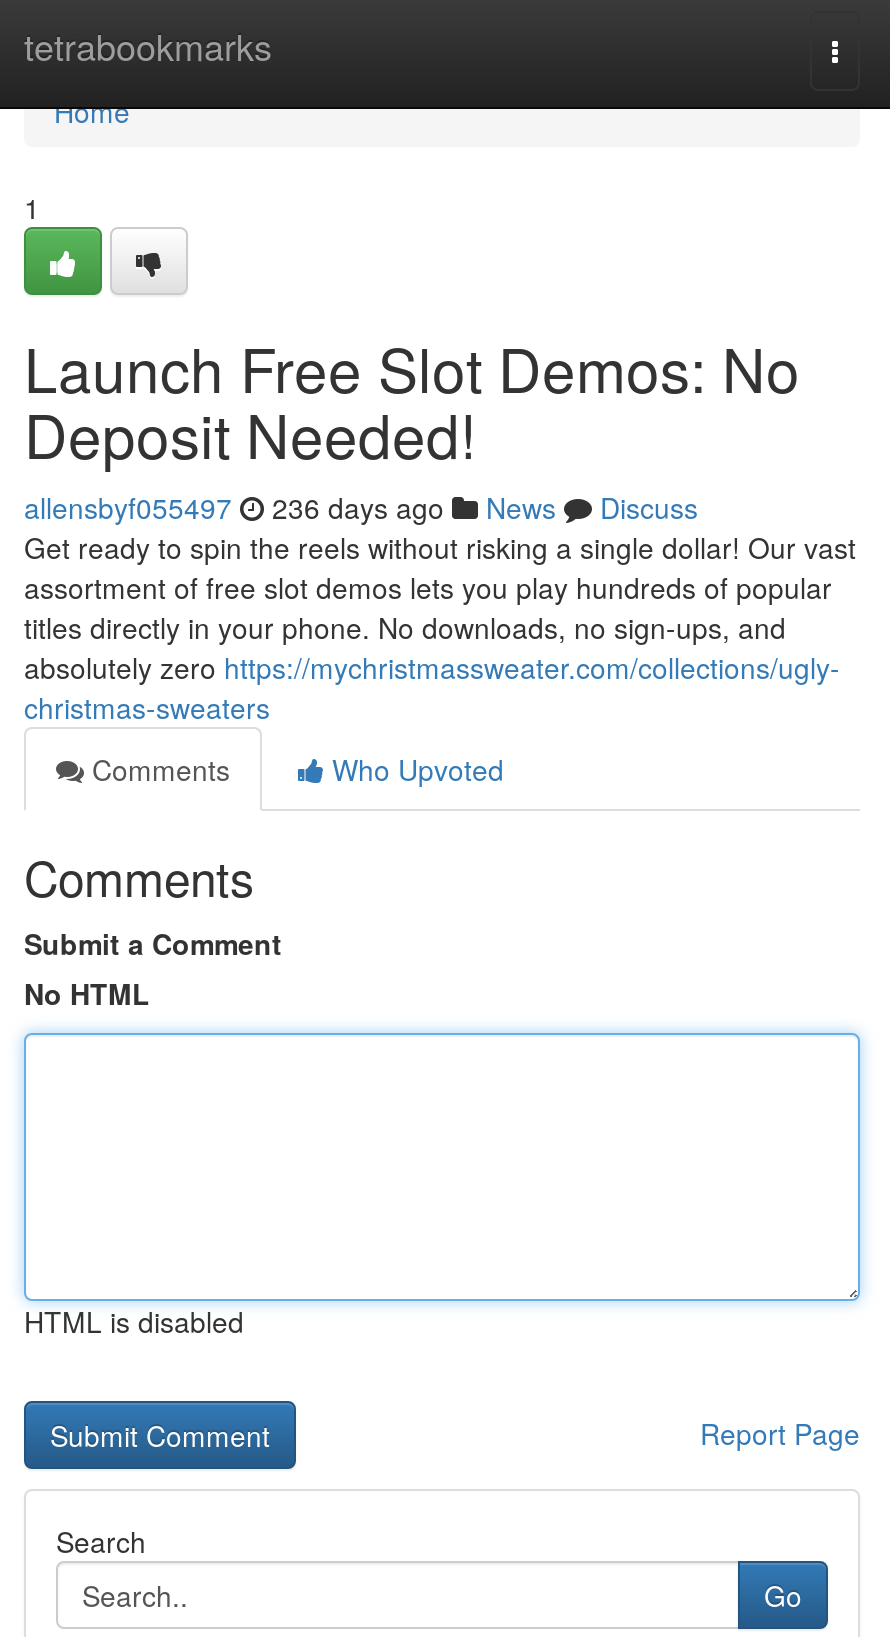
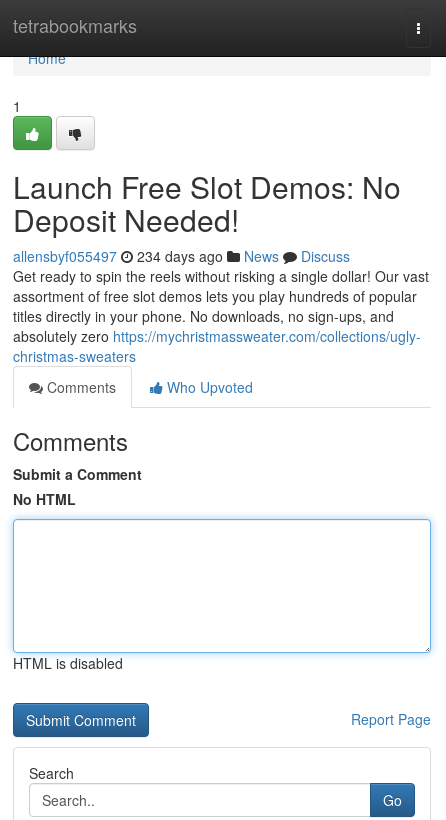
- allensbyf055497 236 days ago News Discuss
+ allensbyf055497 234 days ago News Discuss
